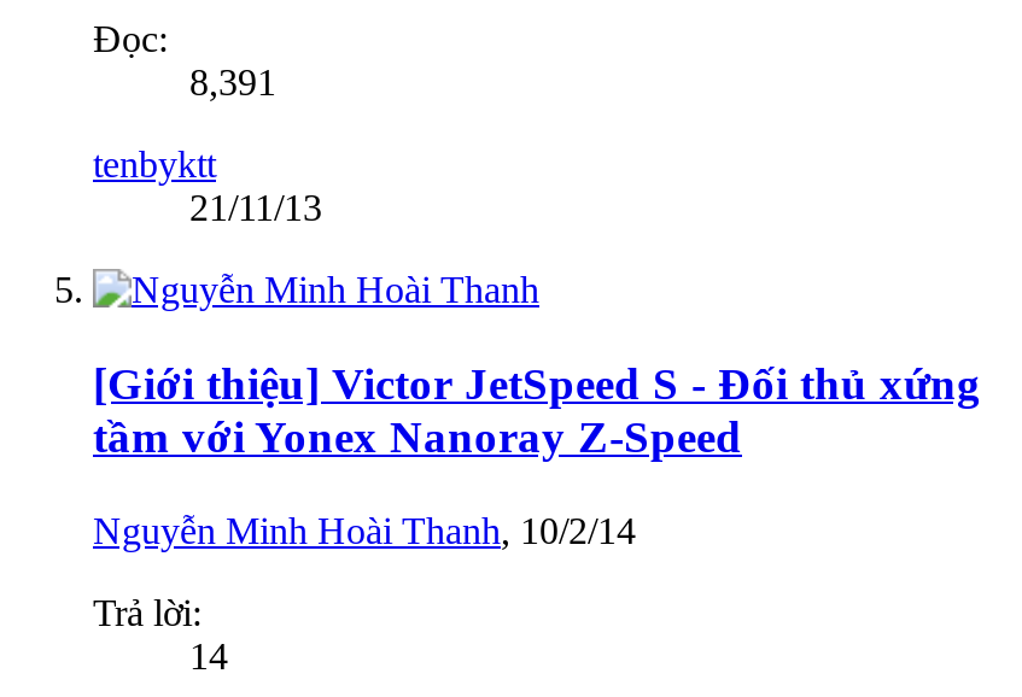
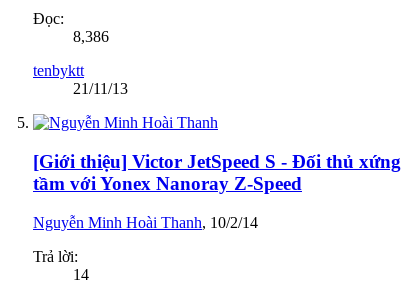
- 8,391
+ 8,386
